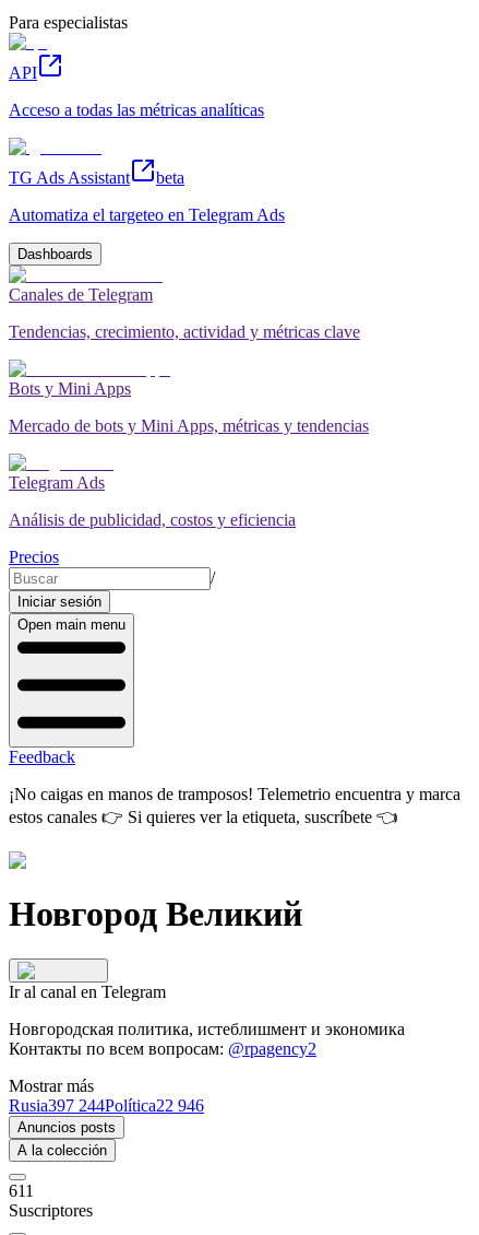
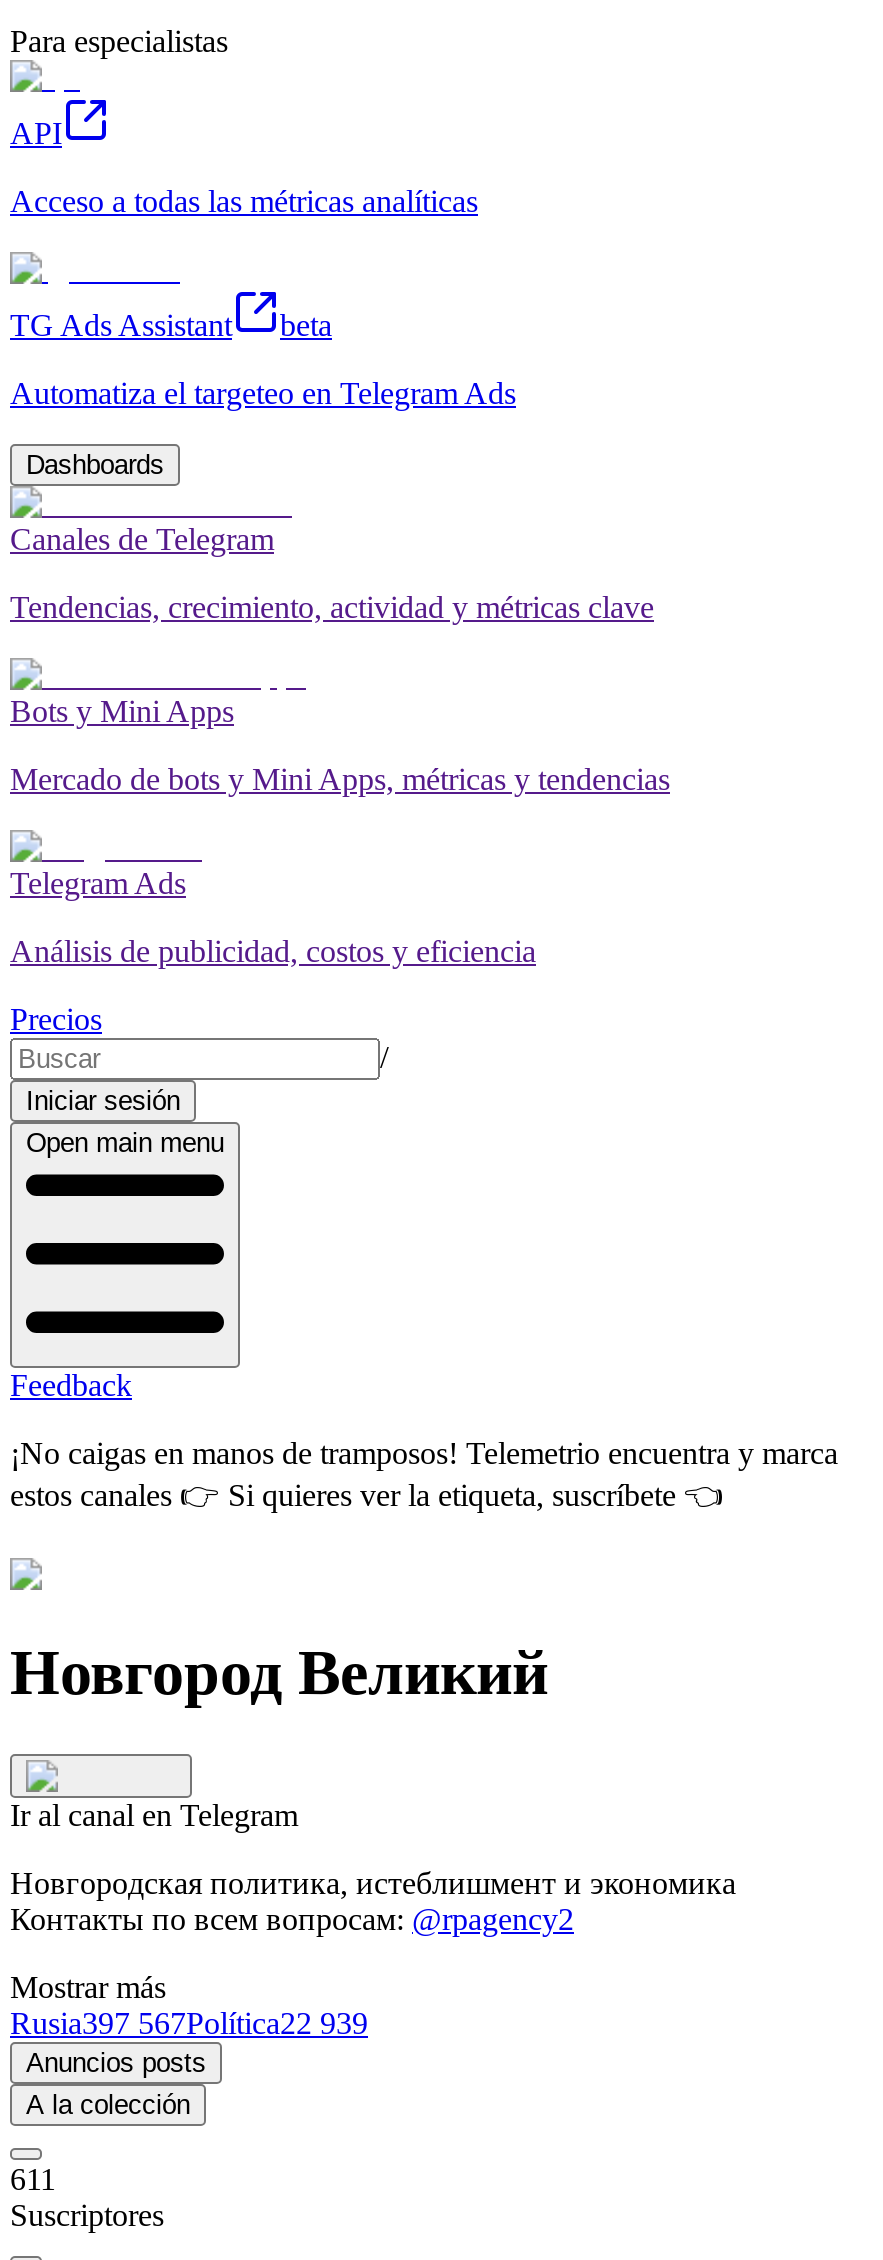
- Rusia397 244Política22 946
+ Rusia397 567Política22 939
